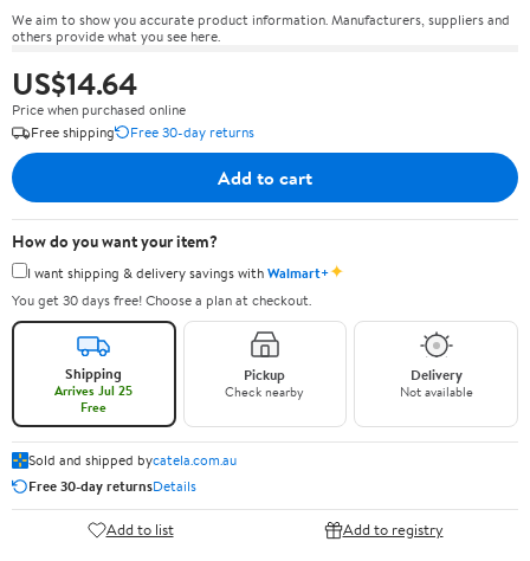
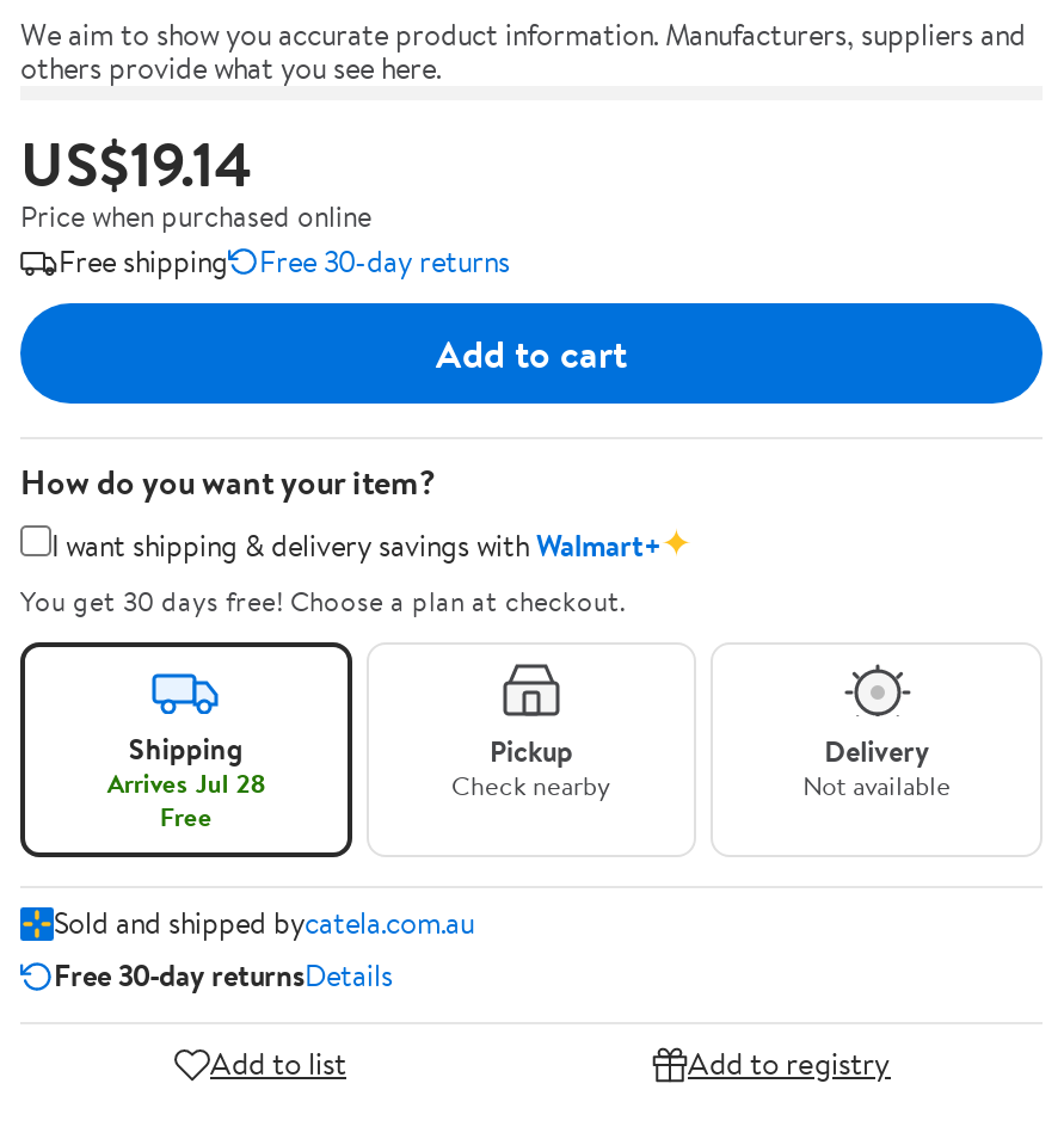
- US$14.64
+ US$19.14

- Arrives Jul 25
+ Arrives Jul 28
